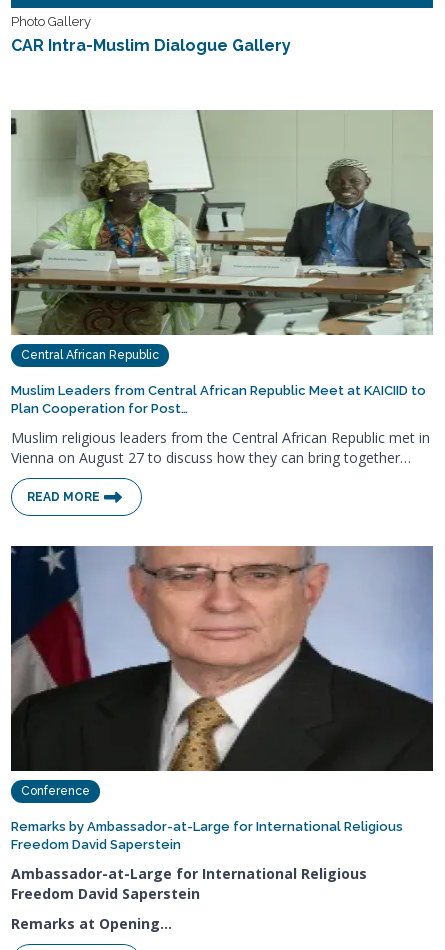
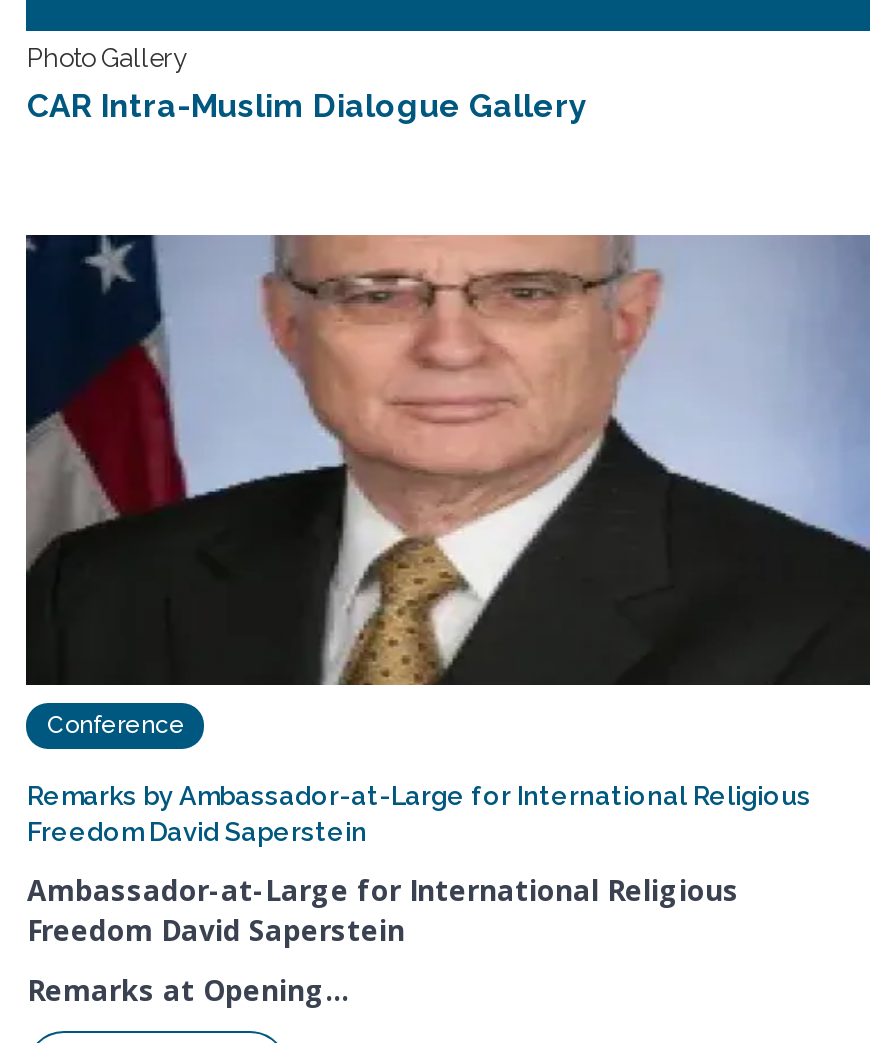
- [image]
- Central African Republic
- Muslim Leaders from Central African Republic Meet at KAICIID to
- Plan Cooperation for Post…
- Muslim religious leaders from the Central African Republic met in
- Vienna on August 27 to discuss how they can bring together…
- READ MORE
